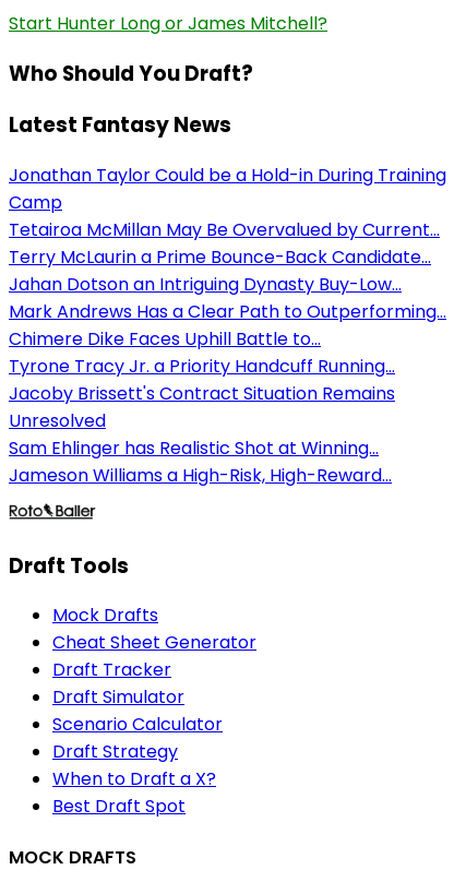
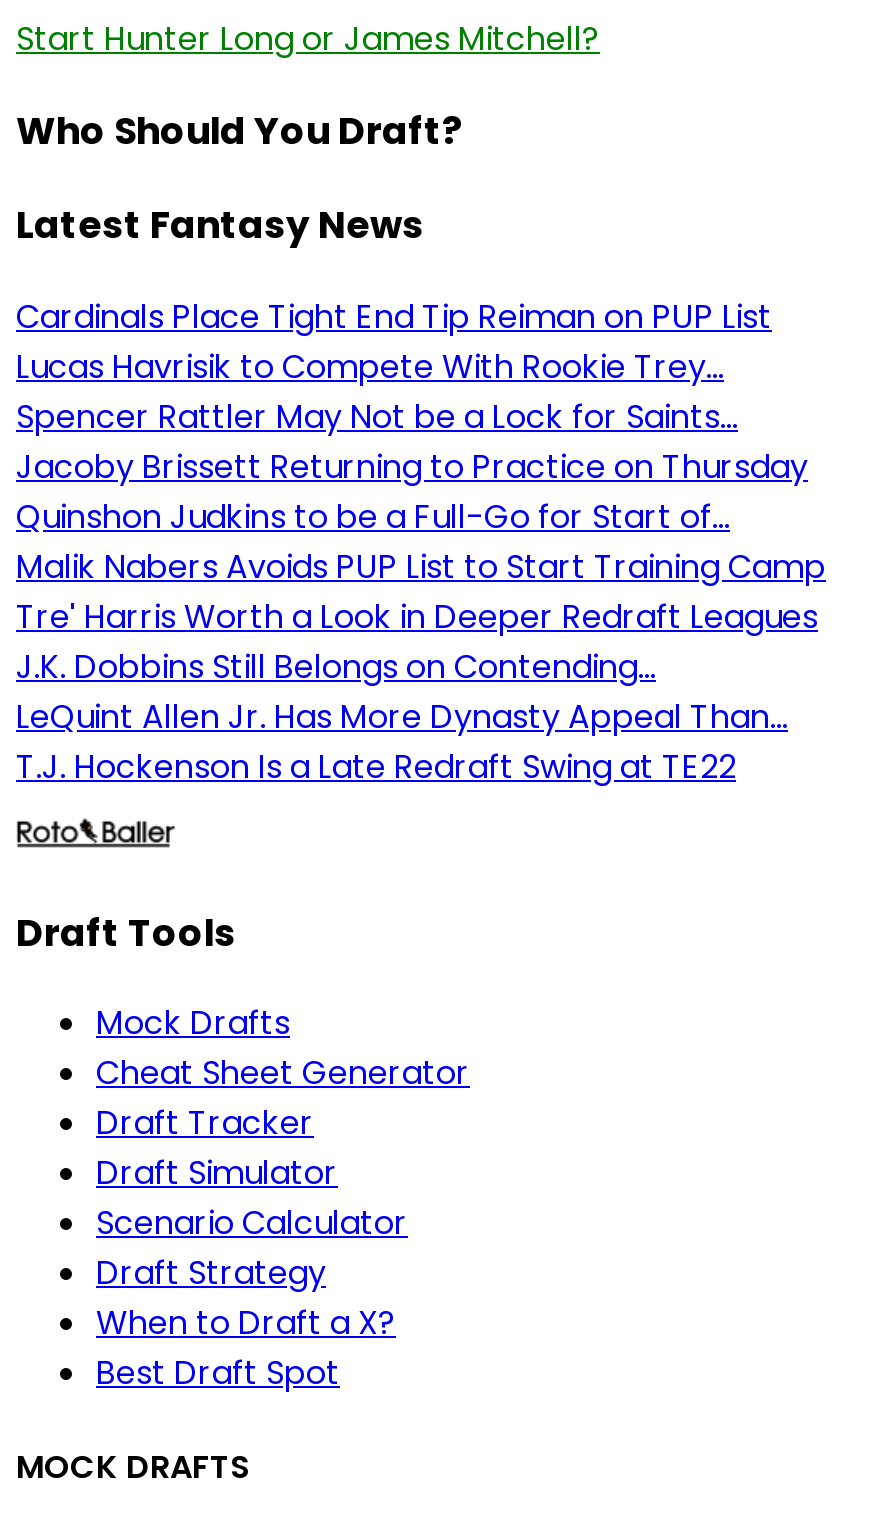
- Jonathan Taylor Could be a Hold-in During Training
- Camp
- Tetairoa McMillan May Be Overvalued by Current...
- Terry McLaurin a Prime Bounce-Back Candidate...
- Jahan Dotson an Intriguing Dynasty Buy-Low...
- Mark Andrews Has a Clear Path to Outperforming...
- Chimere Dike Faces Uphill Battle to...
- Tyrone Tracy Jr. a Priority Handcuff Running...
- Jacoby Brissett's Contract Situation Remains
- Unresolved
- Sam Ehlinger has Realistic Shot at Winning...
- Jameson Williams a High-Risk, High-Reward...
+ Cardinals Place Tight End Tip Reiman on PUP List
+ Lucas Havrisik to Compete With Rookie Trey...
+ Spencer Rattler May Not be a Lock for Saints...
+ Jacoby Brissett Returning to Practice on Thursday
+ Quinshon Judkins to be a Full-Go for Start of...
+ Malik Nabers Avoids PUP List to Start Training Camp
+ Tre' Harris Worth a Look in Deeper Redraft Leagues
+ J.K. Dobbins Still Belongs on Contending...
+ LeQuint Allen Jr. Has More Dynasty Appeal Than...
+ T.J. Hockenson Is a Late Redraft Swing at TE22
